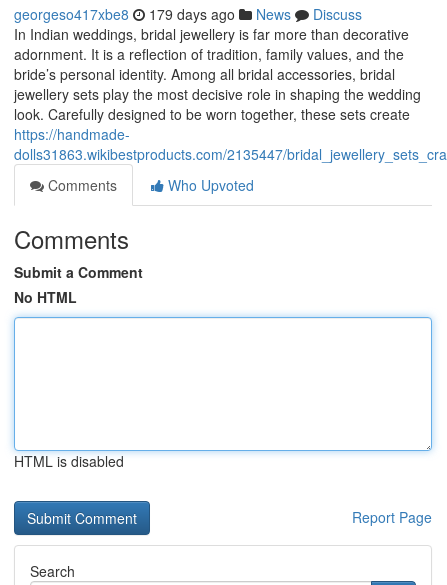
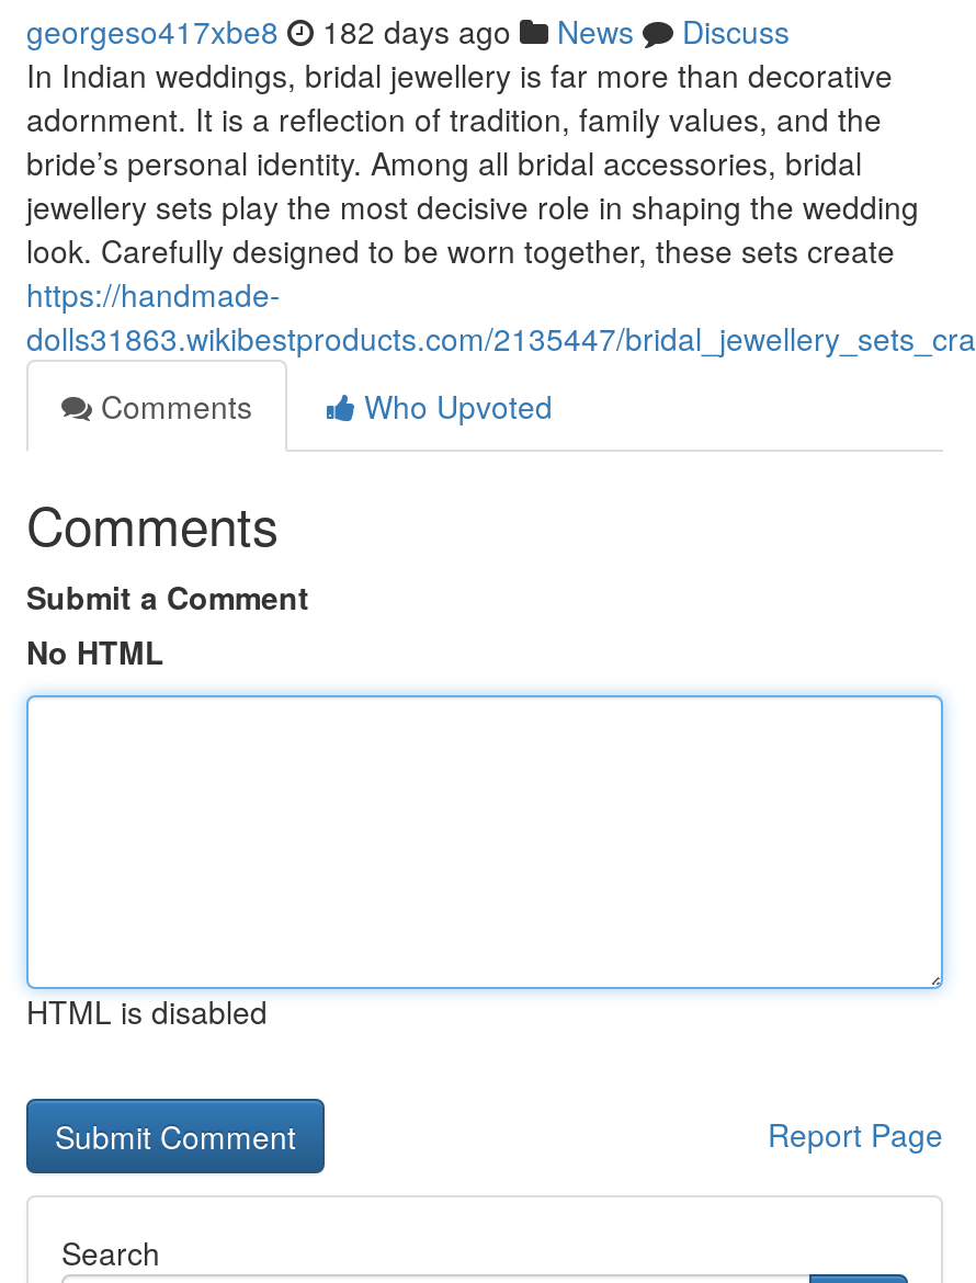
- georgeso417xbe8 179 days ago News Discuss
+ georgeso417xbe8 182 days ago News Discuss
